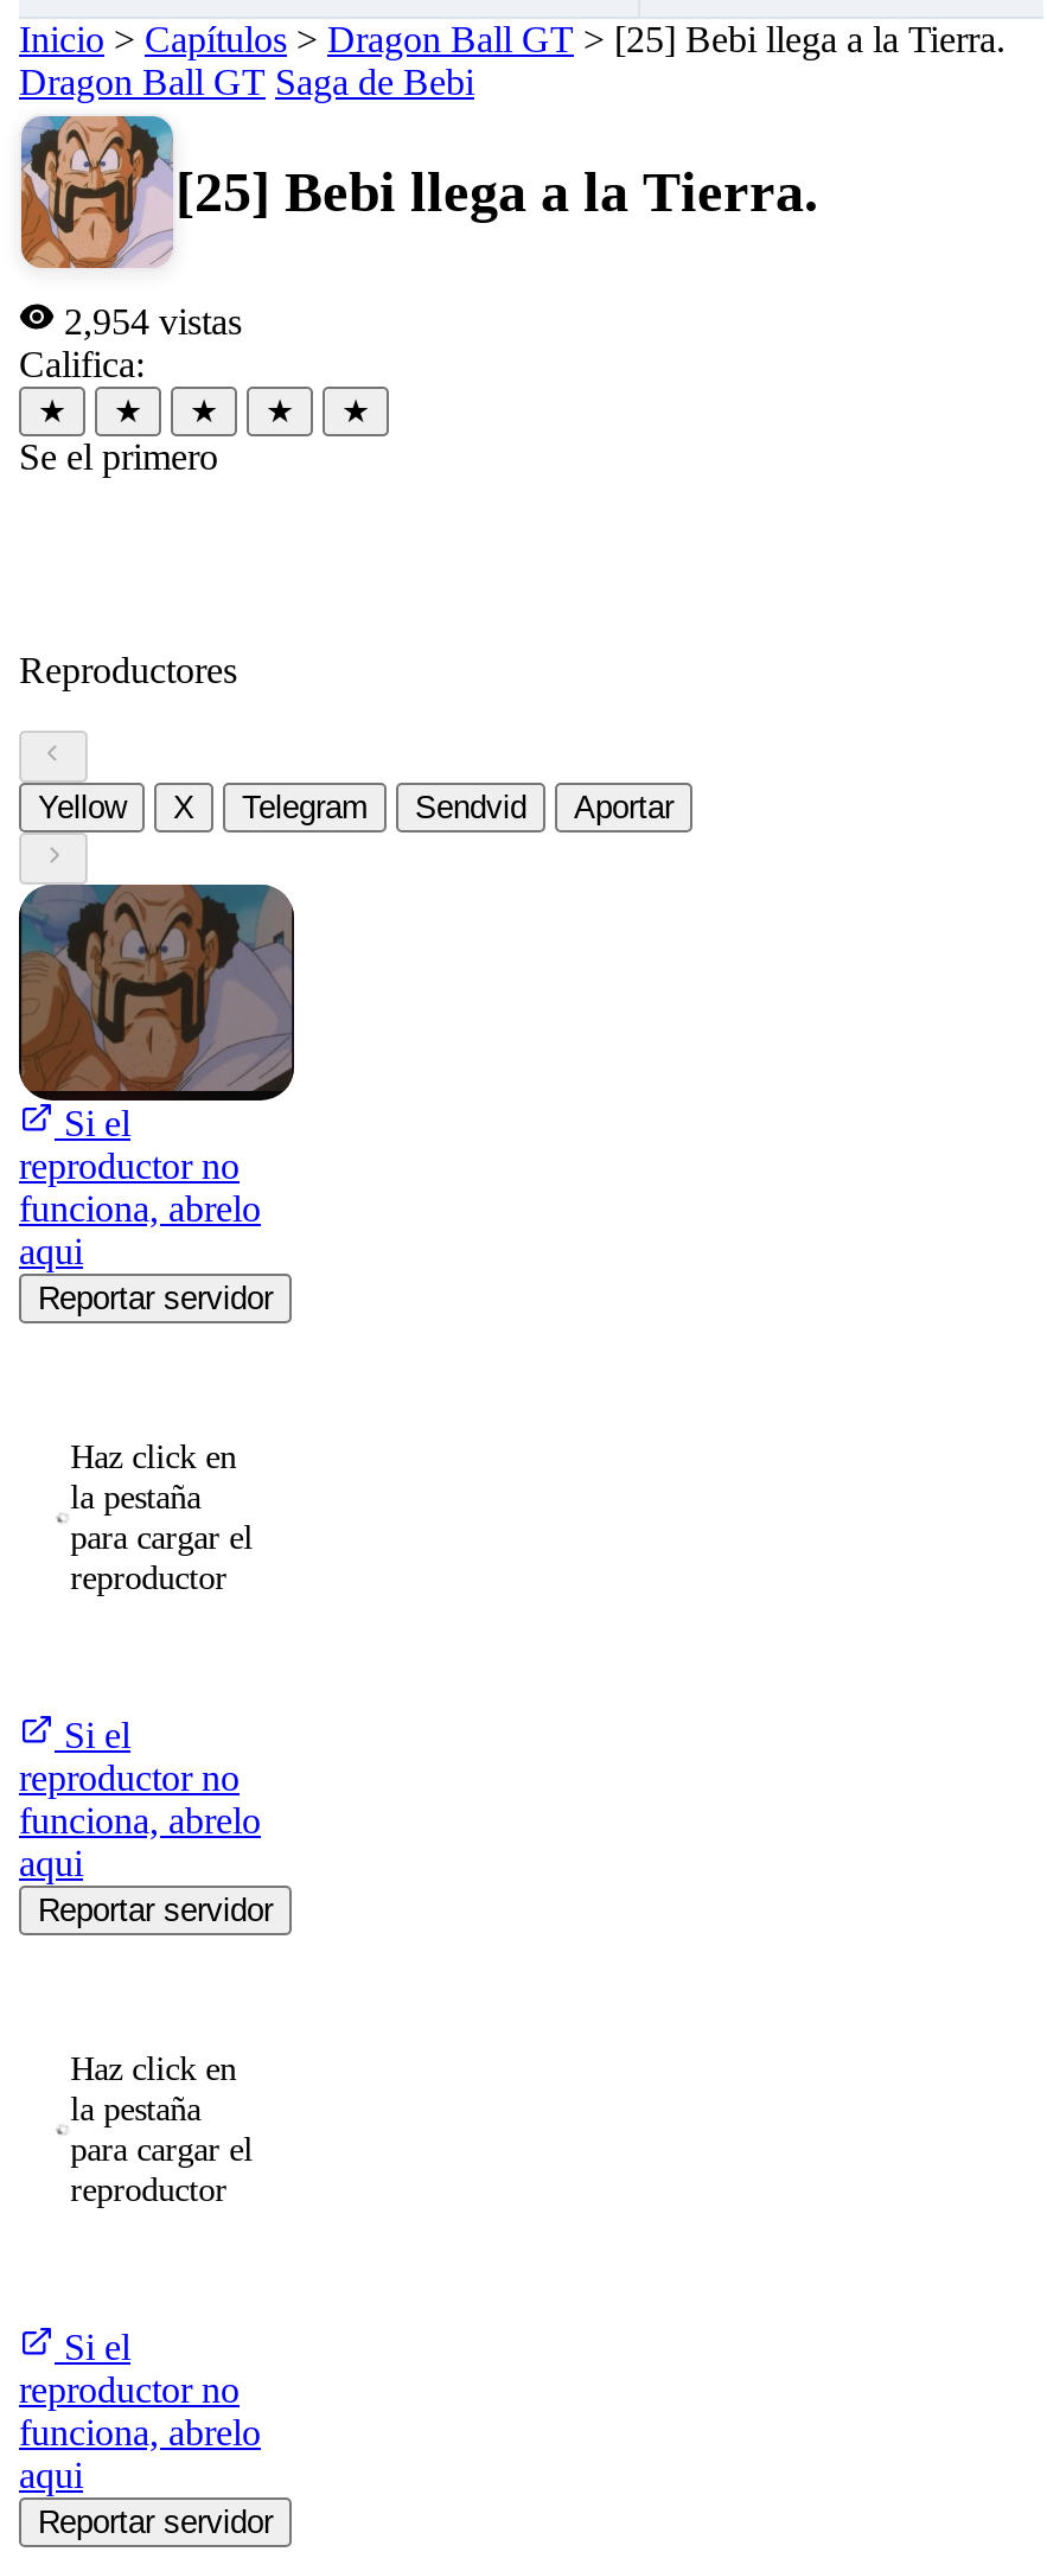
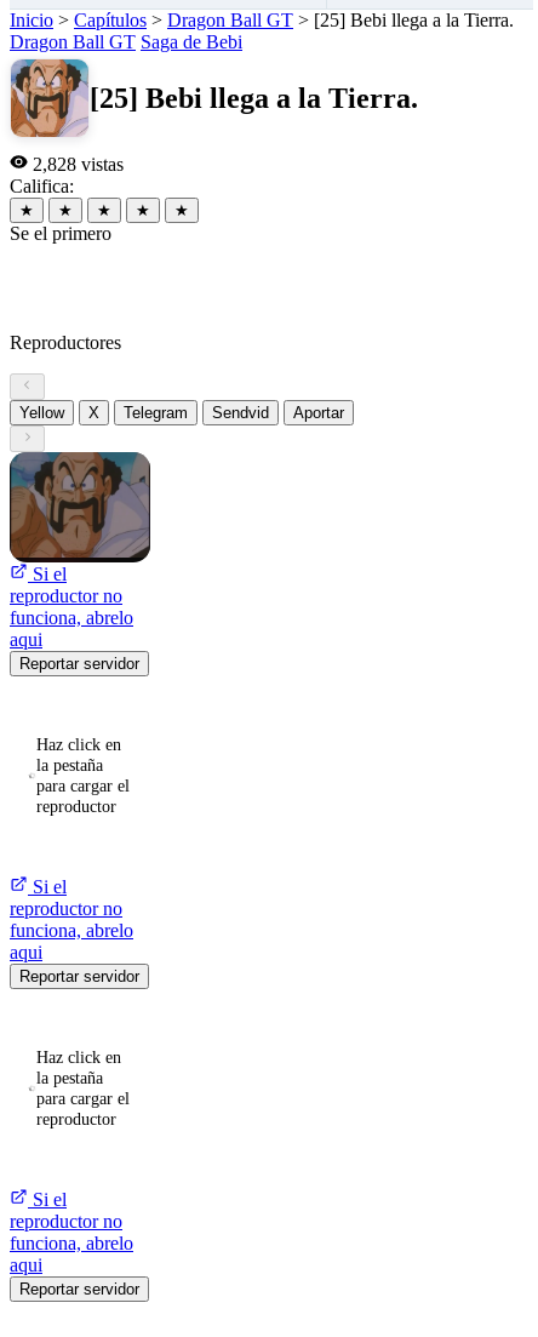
- 2,954 vistas
+ 2,828 vistas
